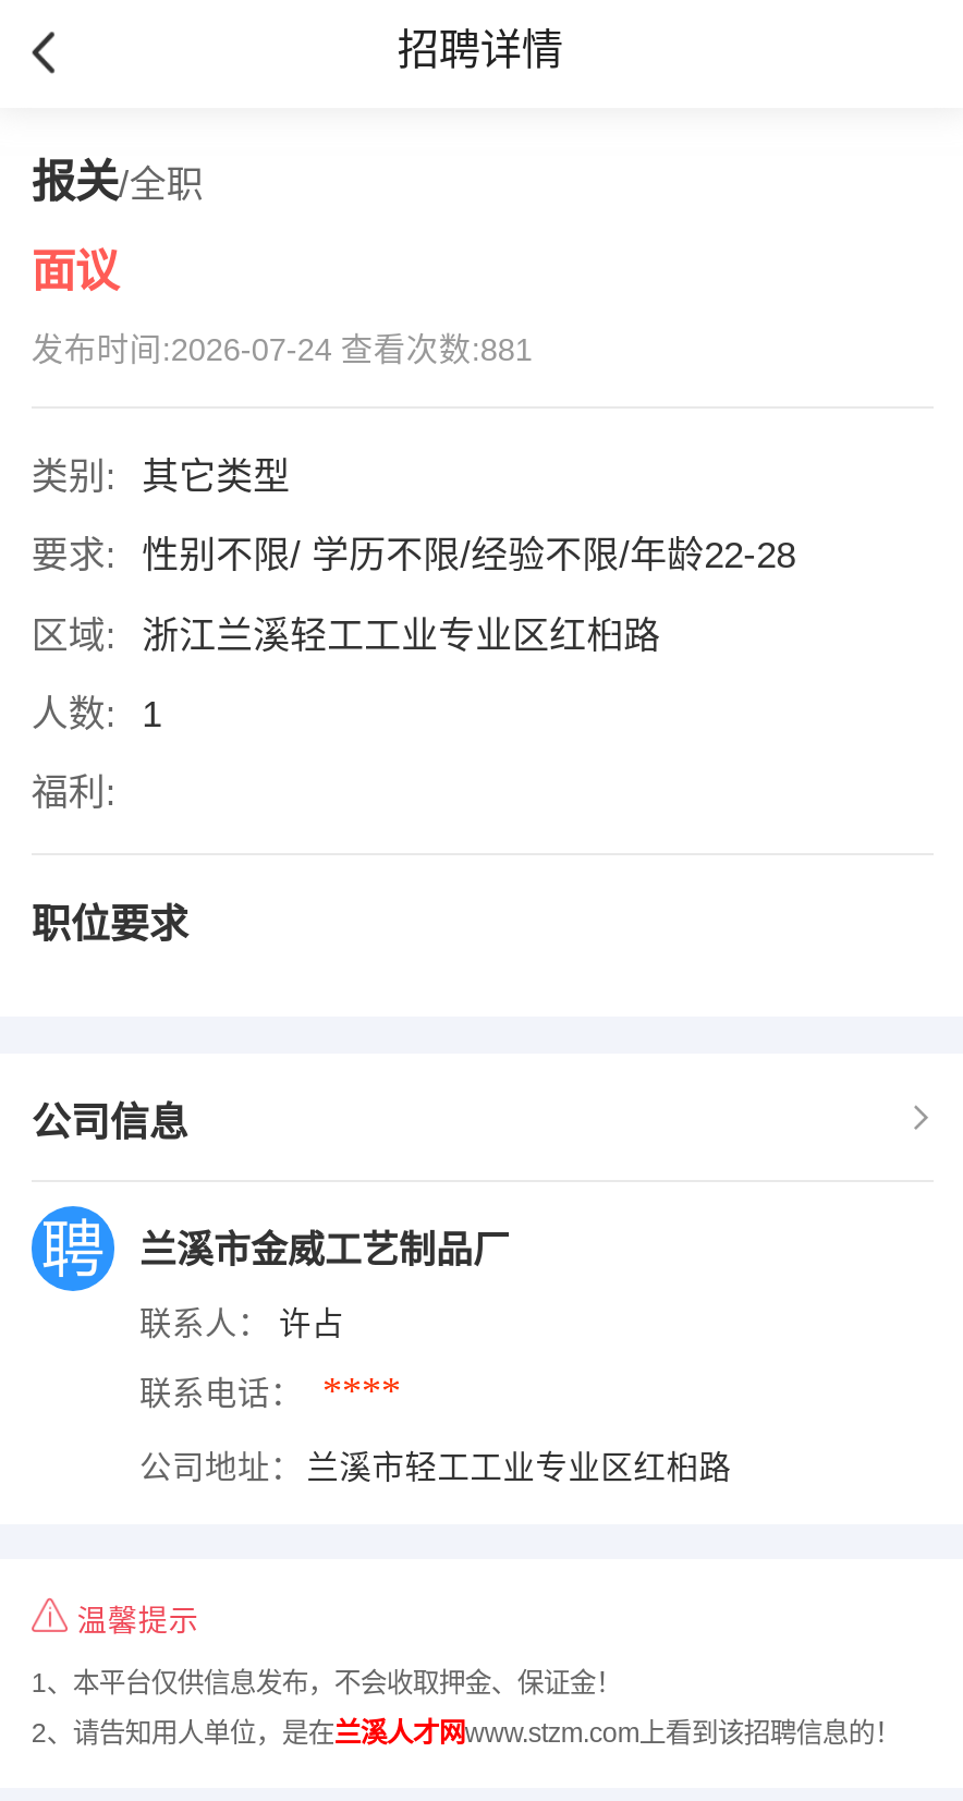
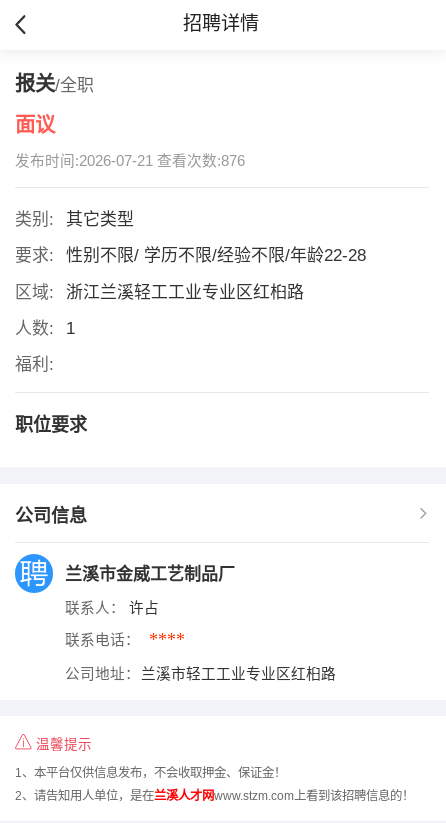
- 发布时间:2026-07-24 查看次数:881
+ 发布时间:2026-07-21 查看次数:876
